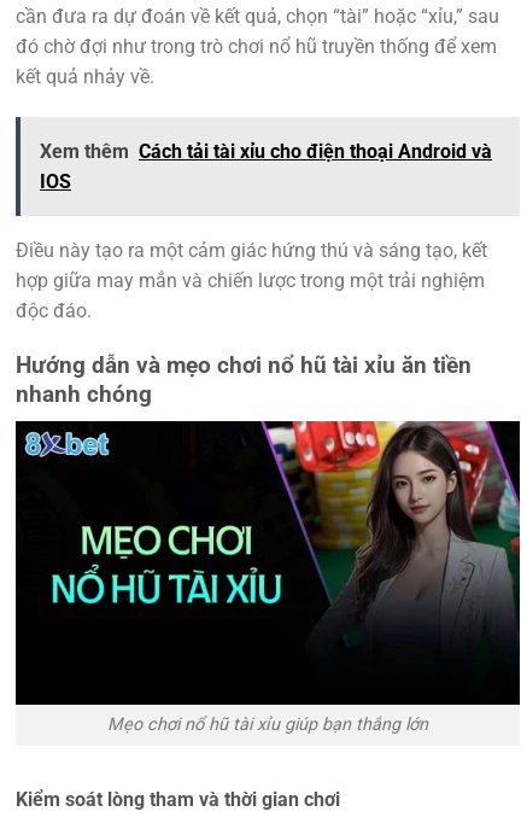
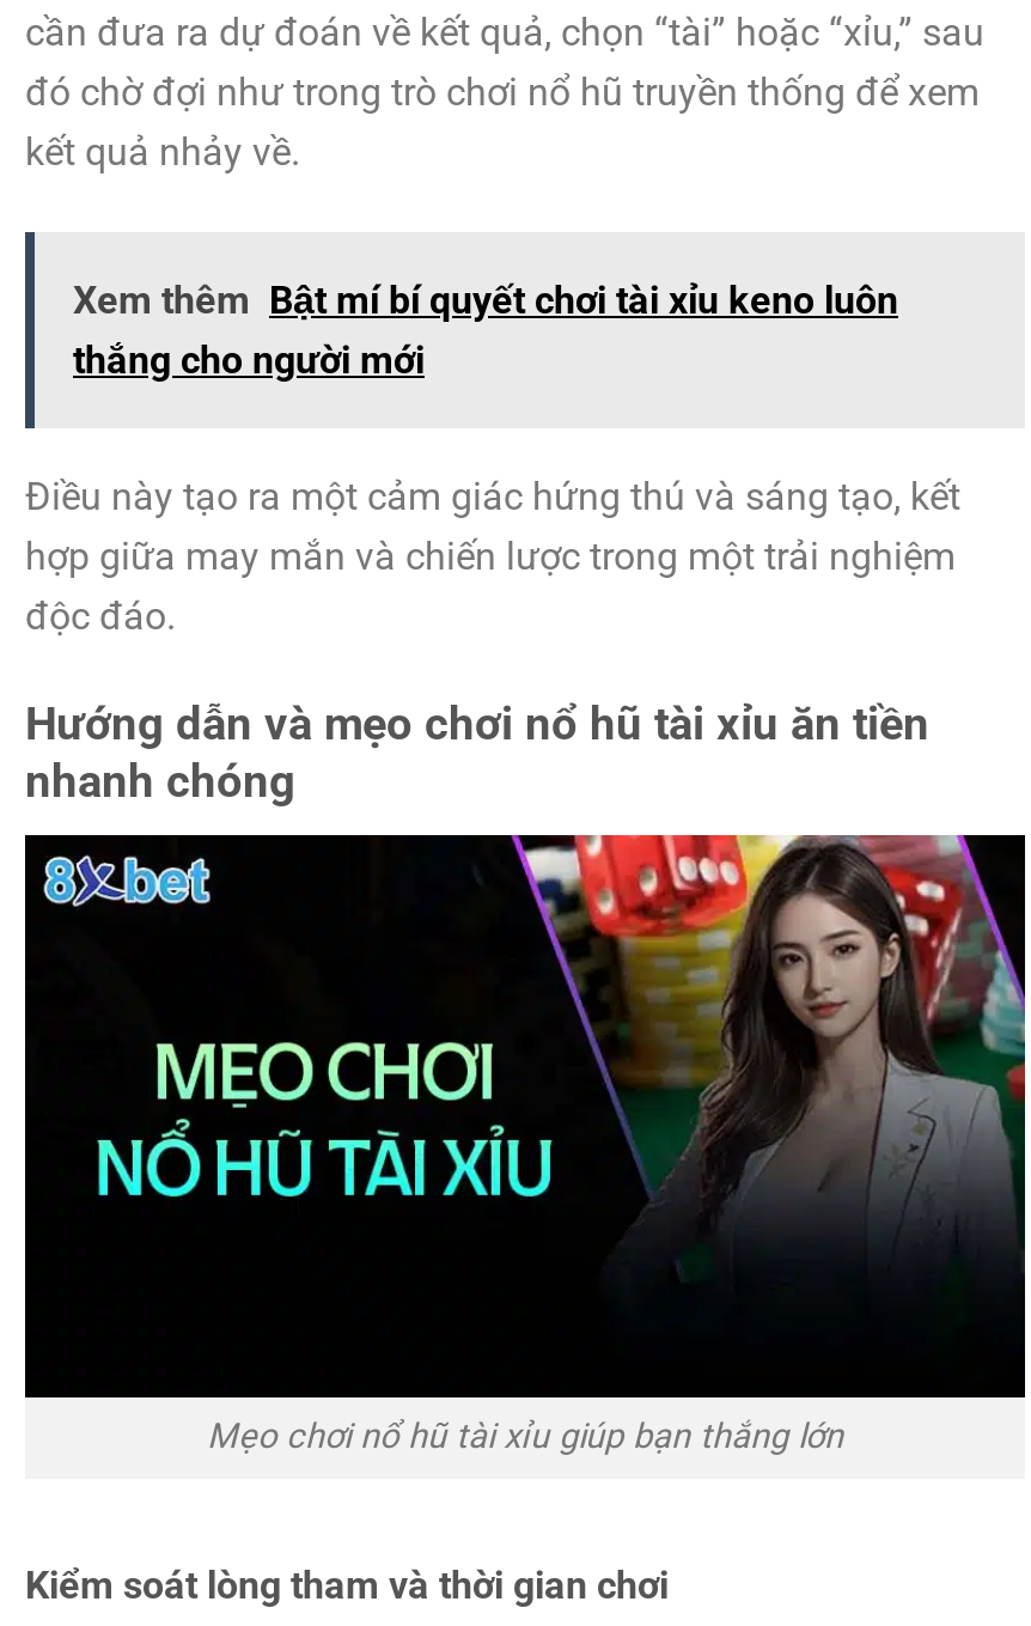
- Xem thêm Cách tải tài xỉu cho điện thoại Android và
- IOS
+ Xem thêm Bật mí bí quyết chơi tài xỉu keno luôn
+ thắng cho người mới
